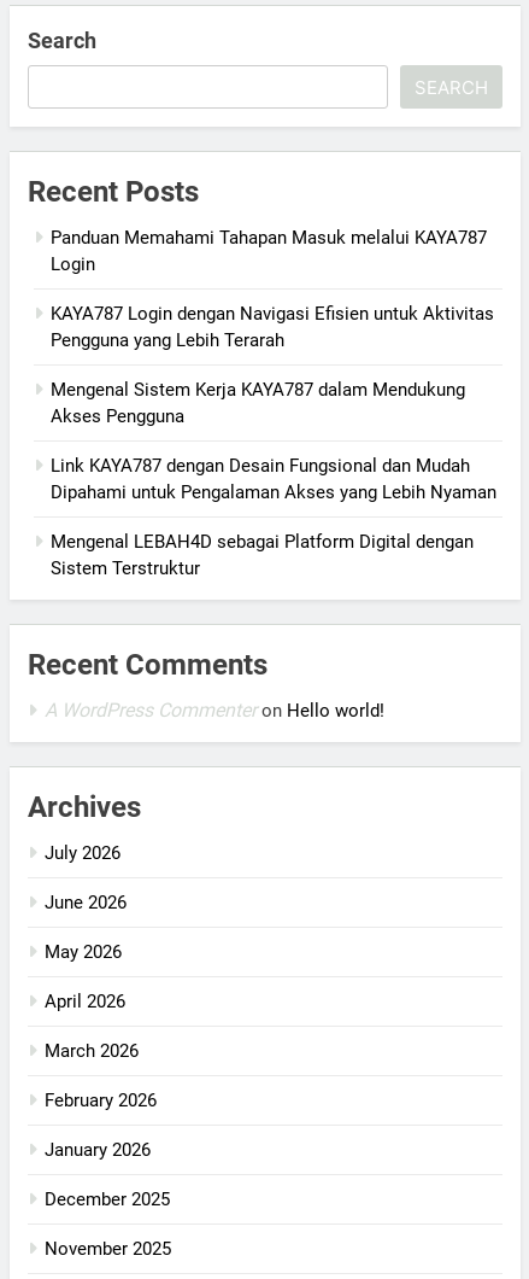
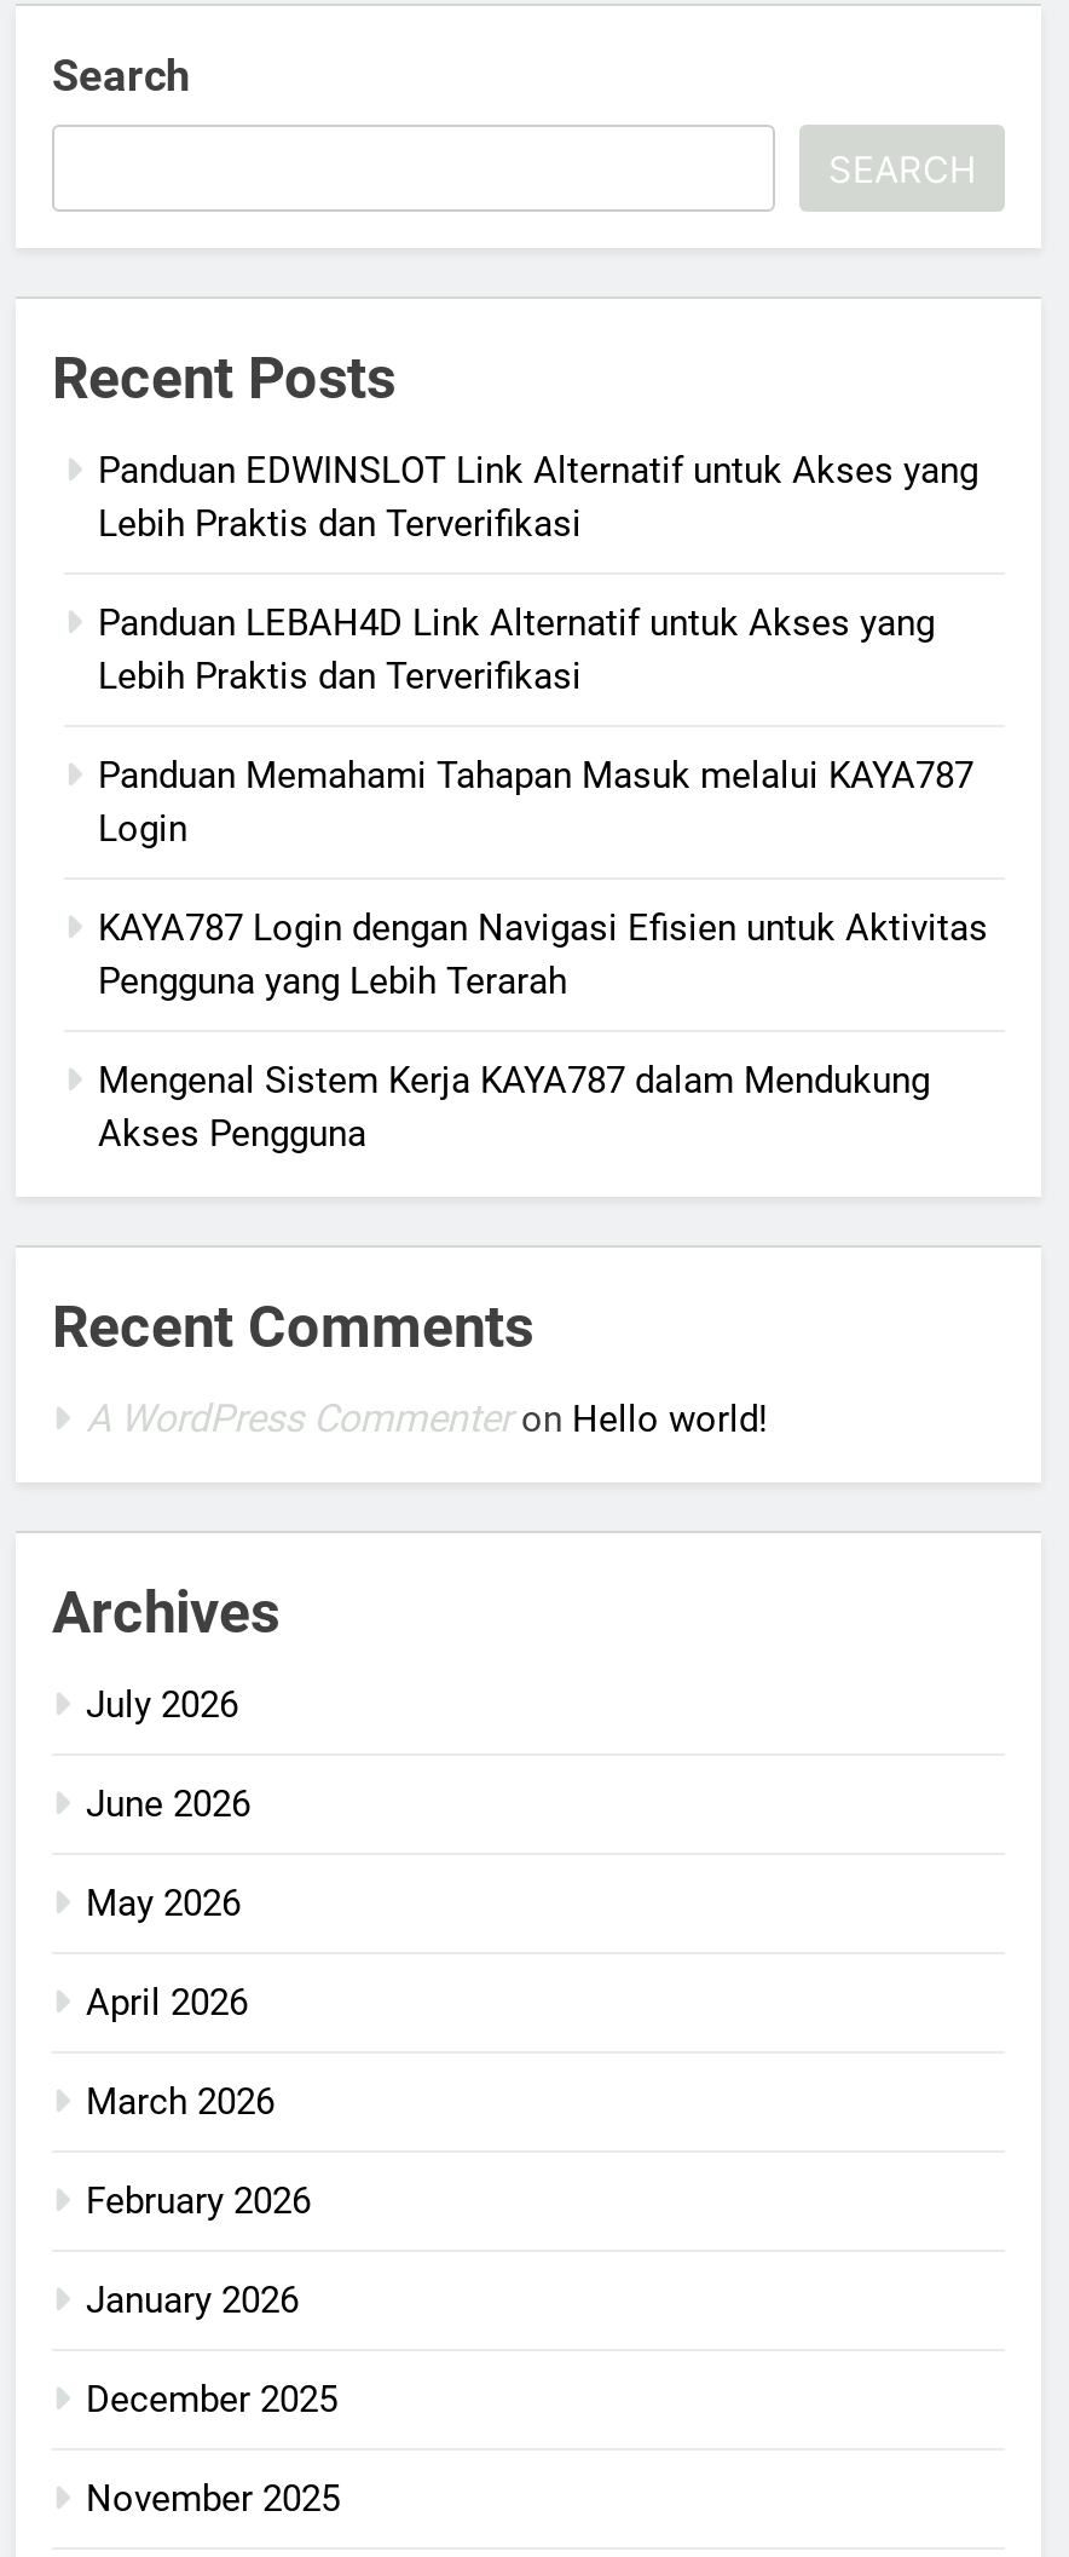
+ Panduan EDWINSLOT Link Alternatif untuk Akses yang
+ Lebih Praktis dan Terverifikasi
+ Panduan LEBAH4D Link Alternatif untuk Akses yang
+ Lebih Praktis dan Terverifikasi

moved down: Panduan Memahami Tahapan Masuk melalui KAYA787 | Login | KAYA787 Login dengan Navigasi Efisien untuk Aktivitas | Pengguna yang Lebih Terarah | Mengenal Sistem Kerja KAYA787 dalam Mendukung | Akses Pengguna

- Link KAYA787 dengan Desain Fungsional dan Mudah
- Dipahami untuk Pengalaman Akses yang Lebih Nyaman
- Mengenal LEBAH4D sebagai Platform Digital dengan
- Sistem Terstruktur
